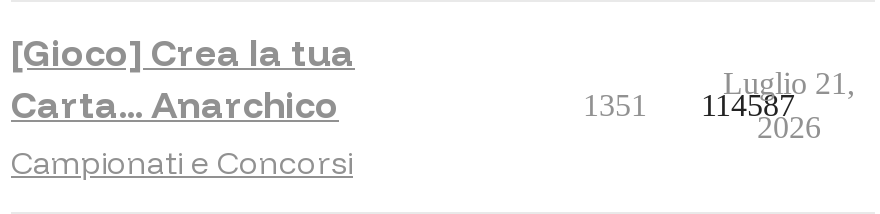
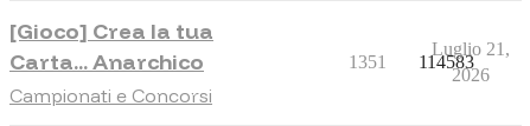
- 1351 114587
+ 1351 114583
